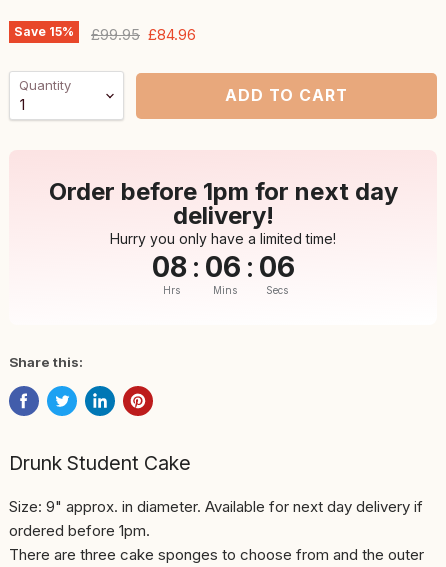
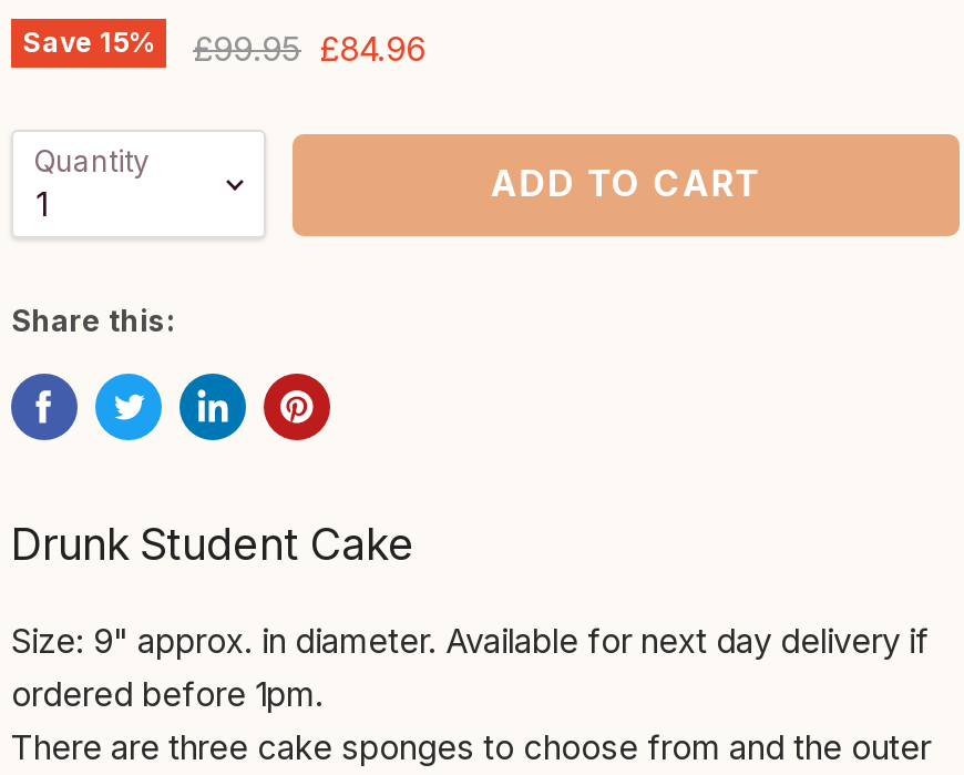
- Order before 1pm for next day
- delivery!
- Hurry you only have a limited time!
- 08 : 06 : 06
- Hrs
- Mins
- Secs
